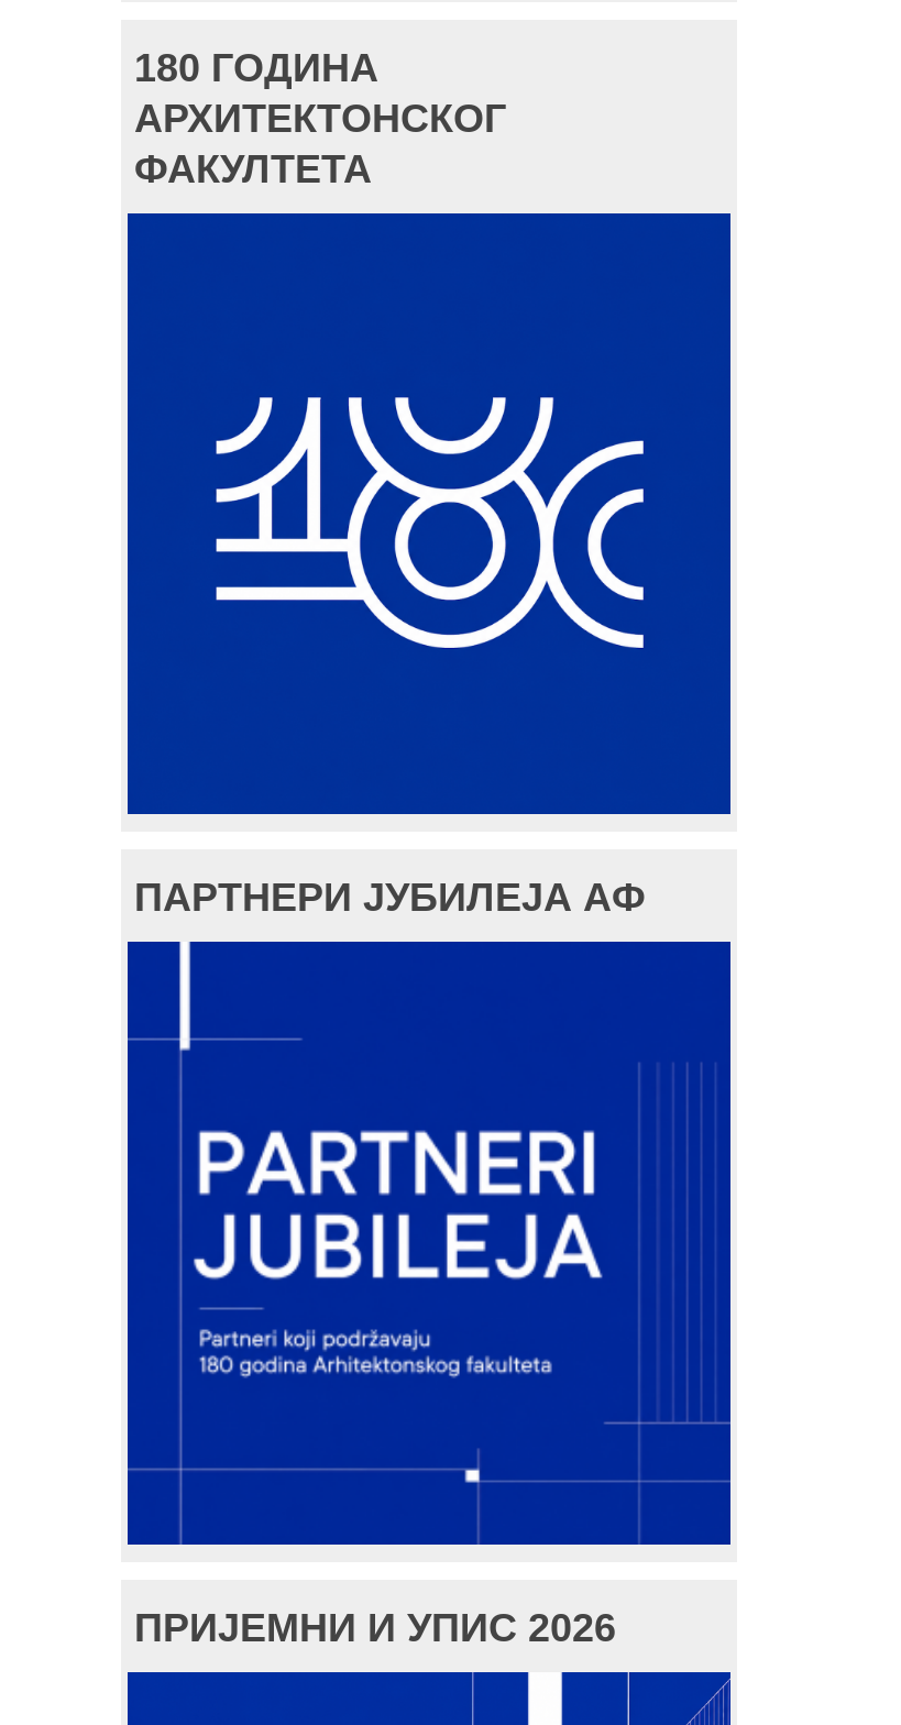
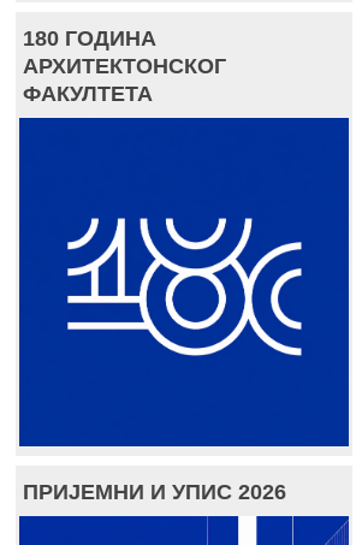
- ПАРТНЕРИ ЈУБИЛЕЈА АФ

- [image]
